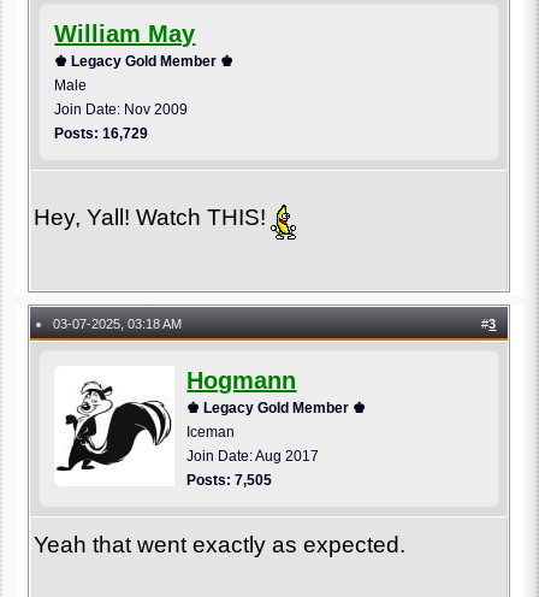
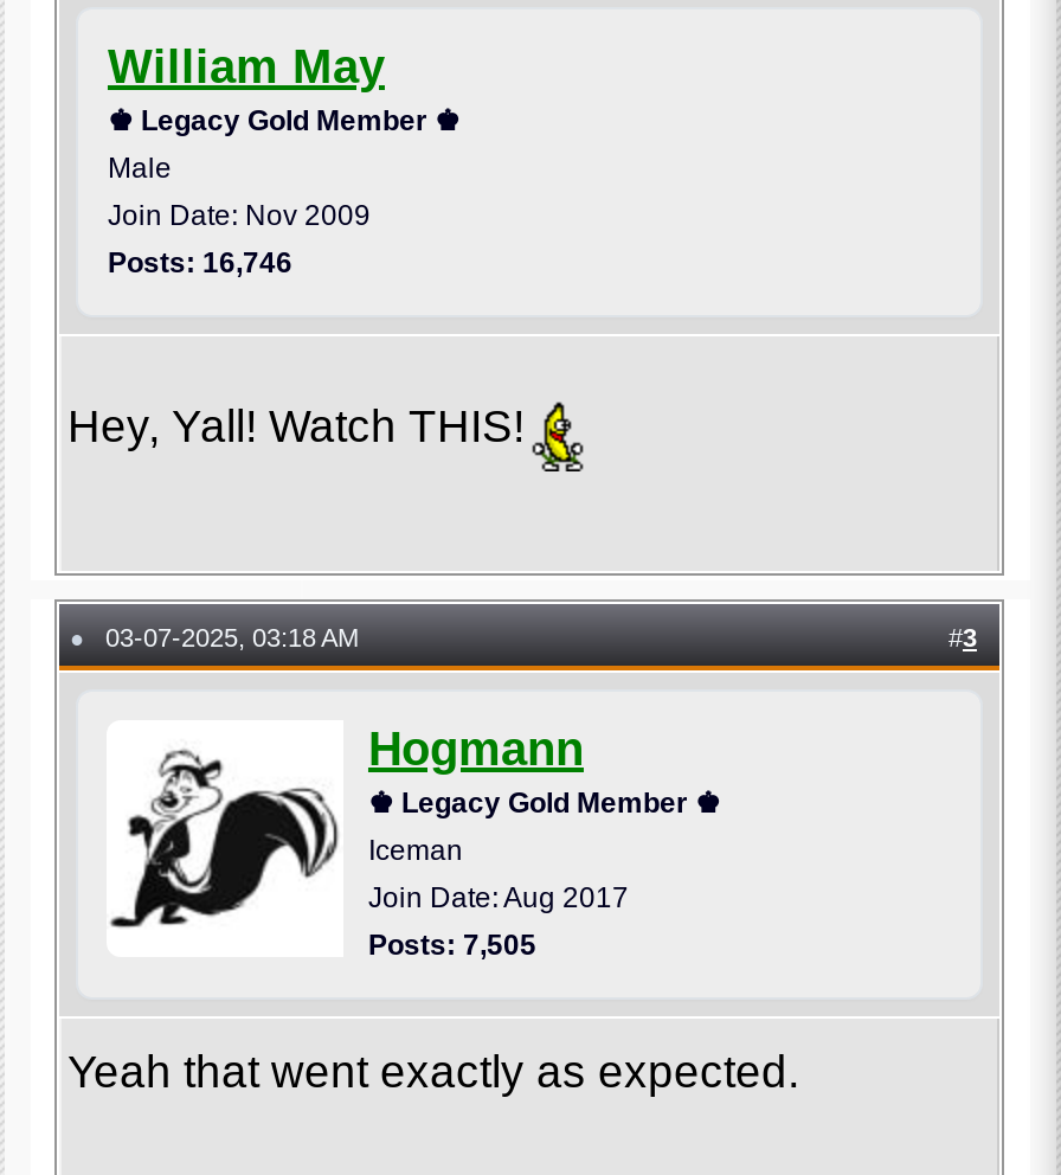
- Posts: 16,729
+ Posts: 16,746
